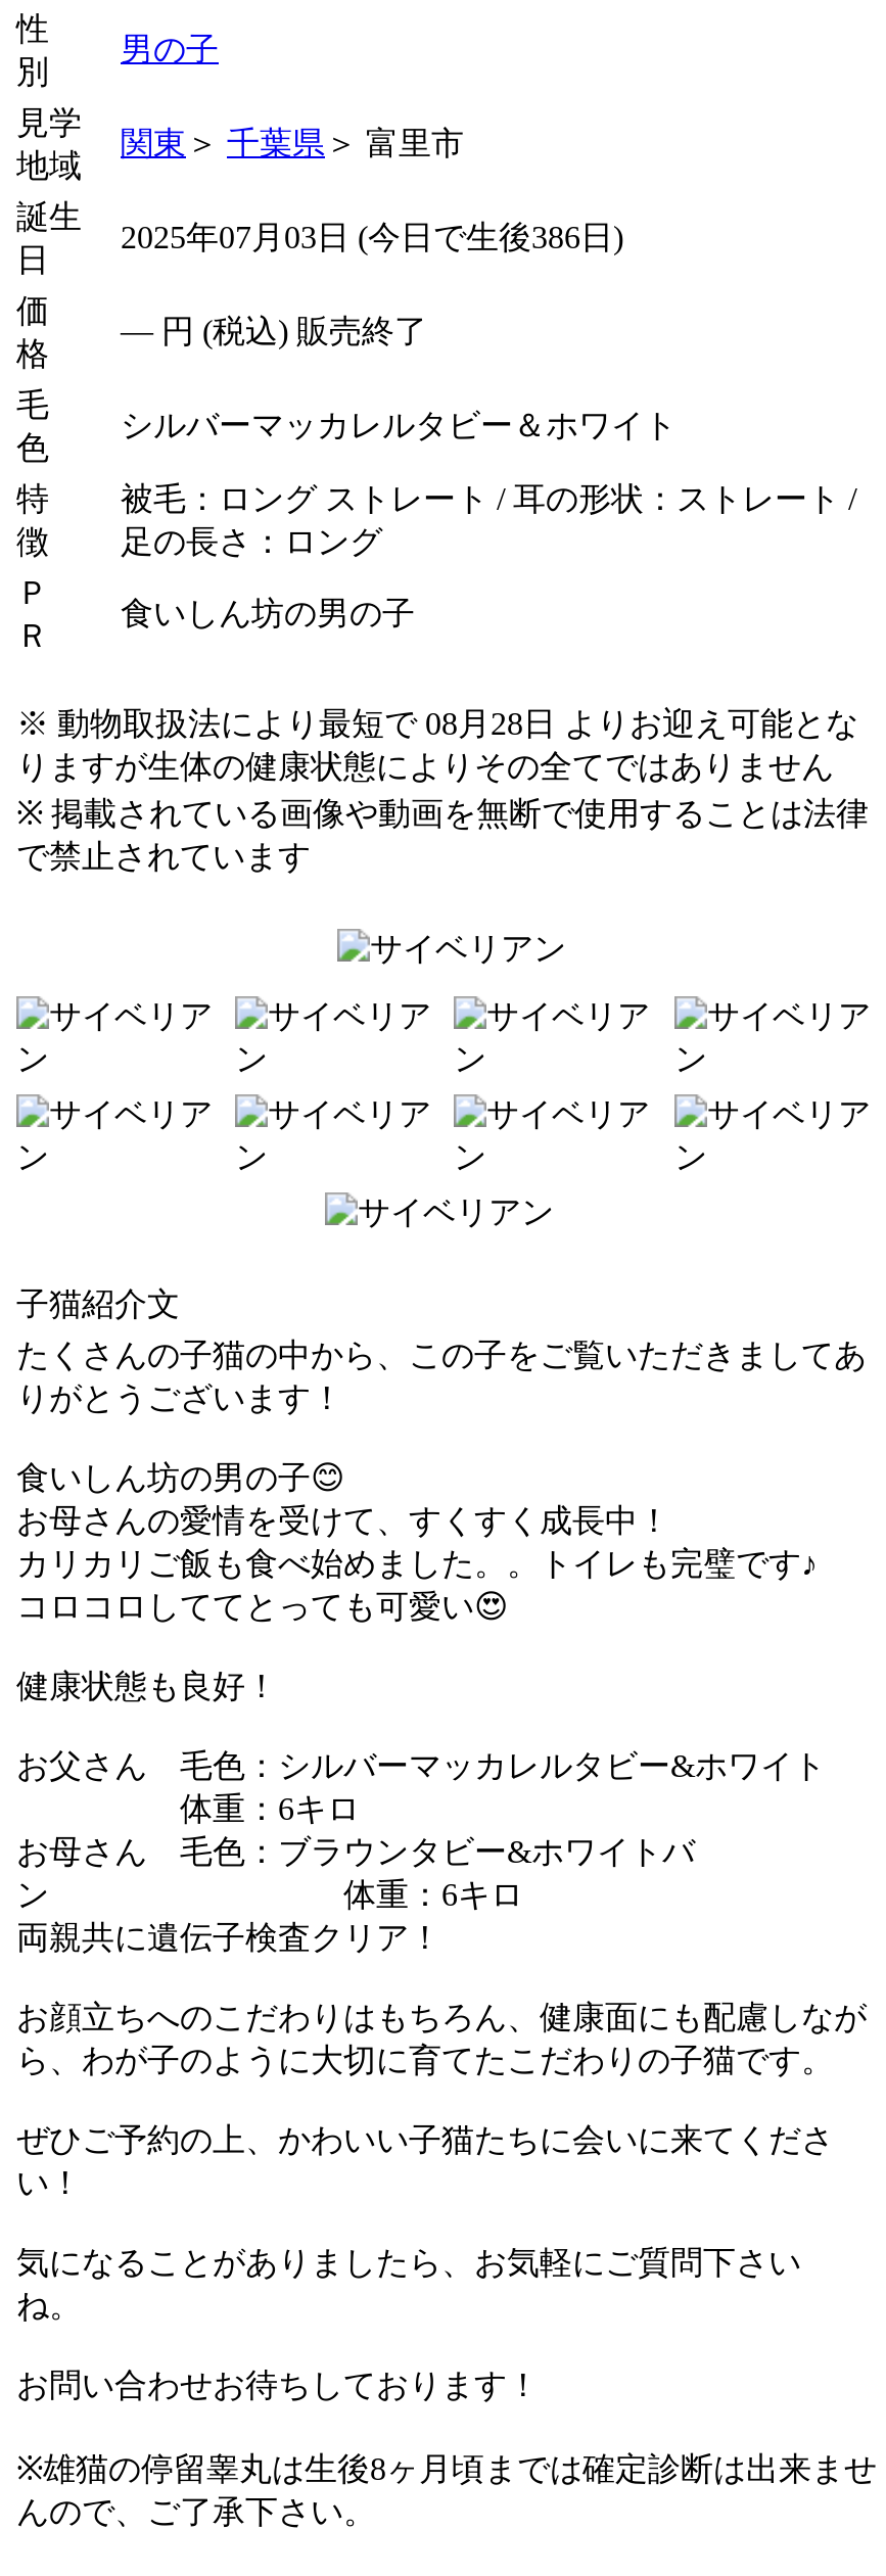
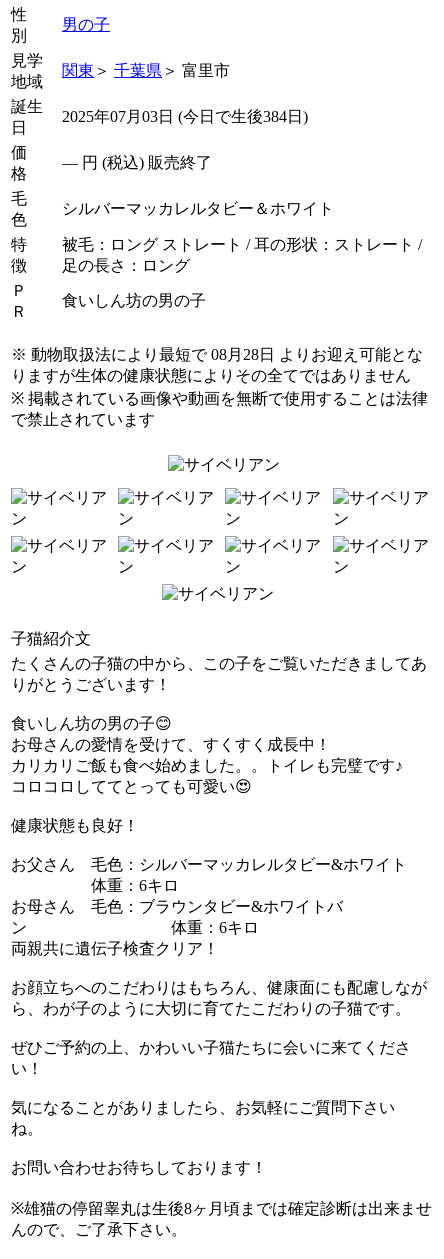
- 2025年07月03日 (今日で生後386日)
+ 2025年07月03日 (今日で生後384日)
